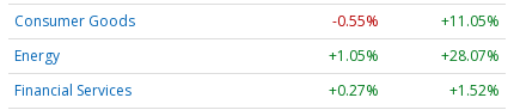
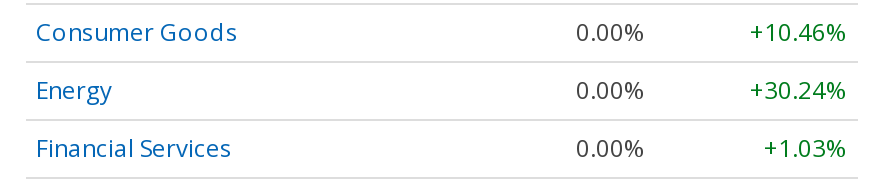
- -0.55%
+ 0.00%

- +11.05%
+ +10.46%

- +1.05%
+ 0.00%

- +28.07%
+ +30.24%

- +0.27%
+ 0.00%

- +1.52%
+ +1.03%
